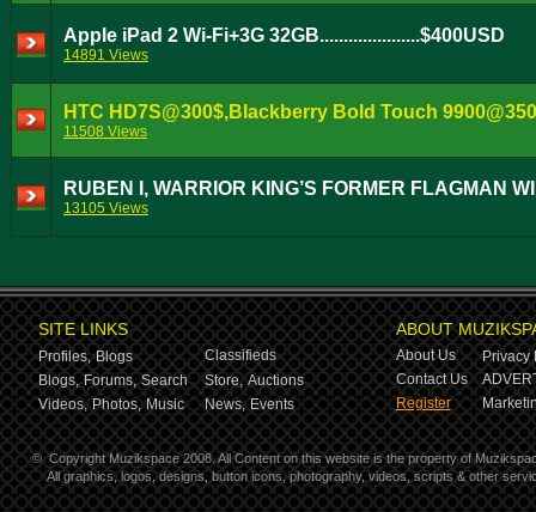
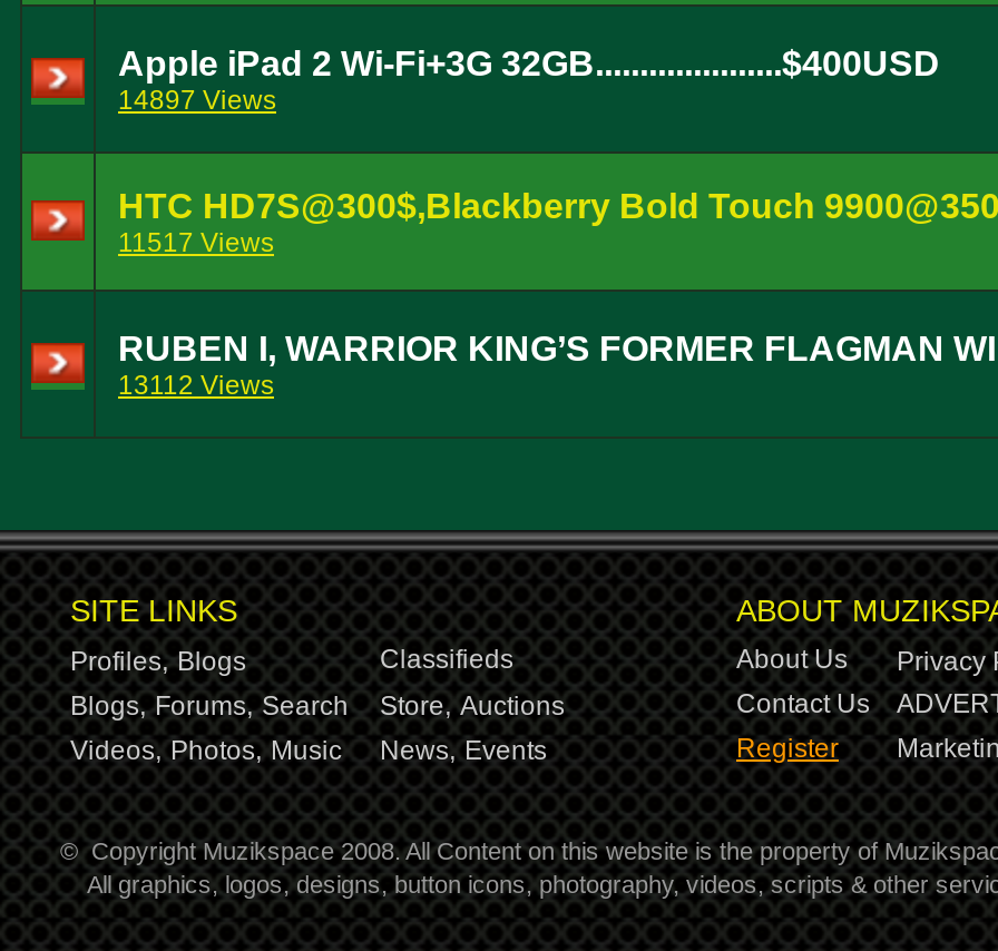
- 14891 Views
+ 14897 Views

- 11508 Views
+ 11517 Views

- 13105 Views
+ 13112 Views
